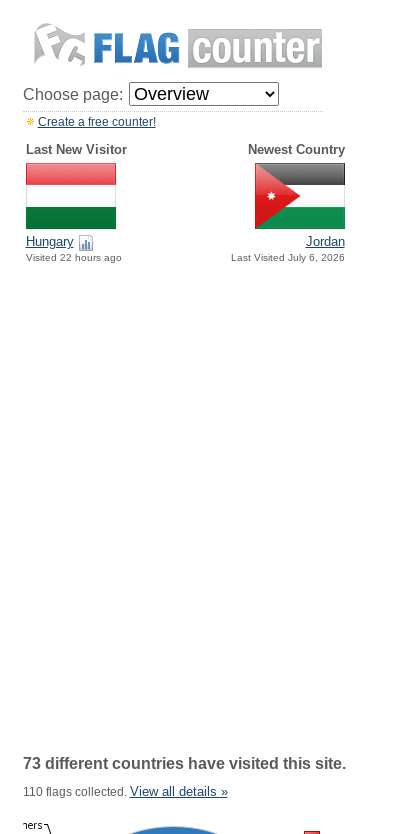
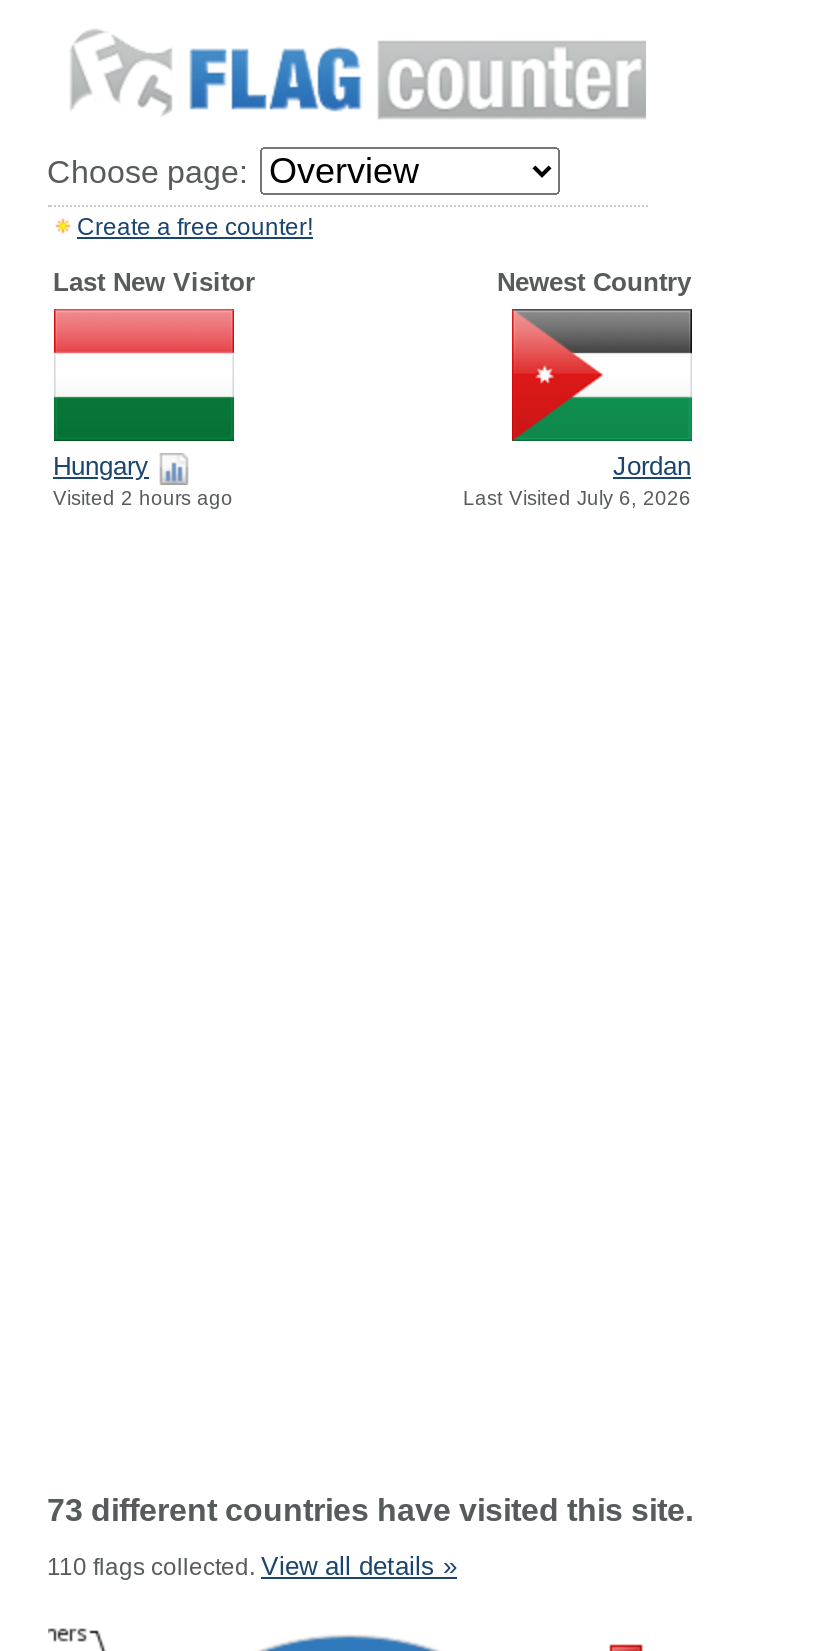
- Visited 22 hours ago
+ Visited 2 hours ago
